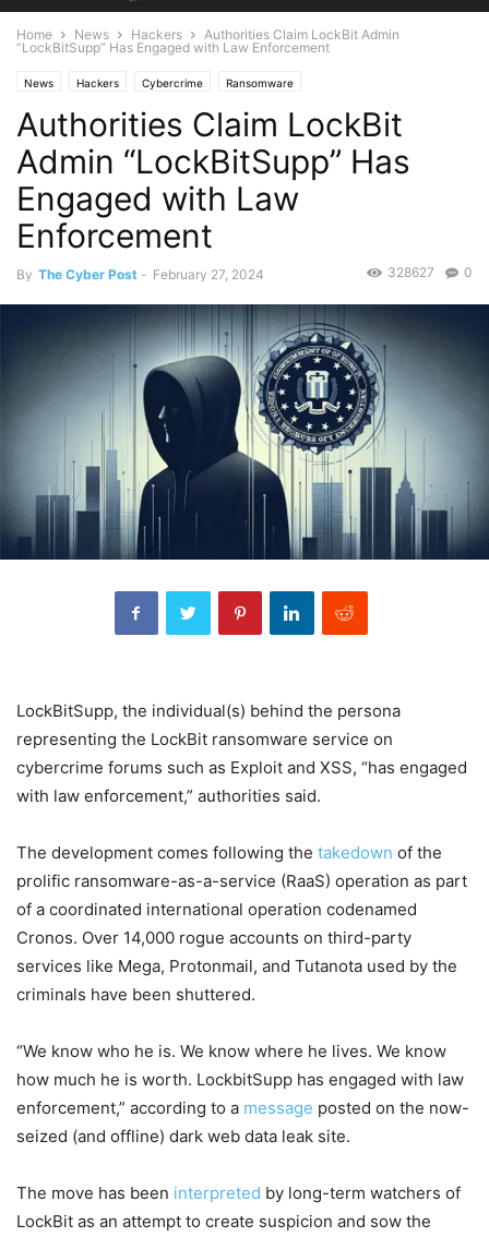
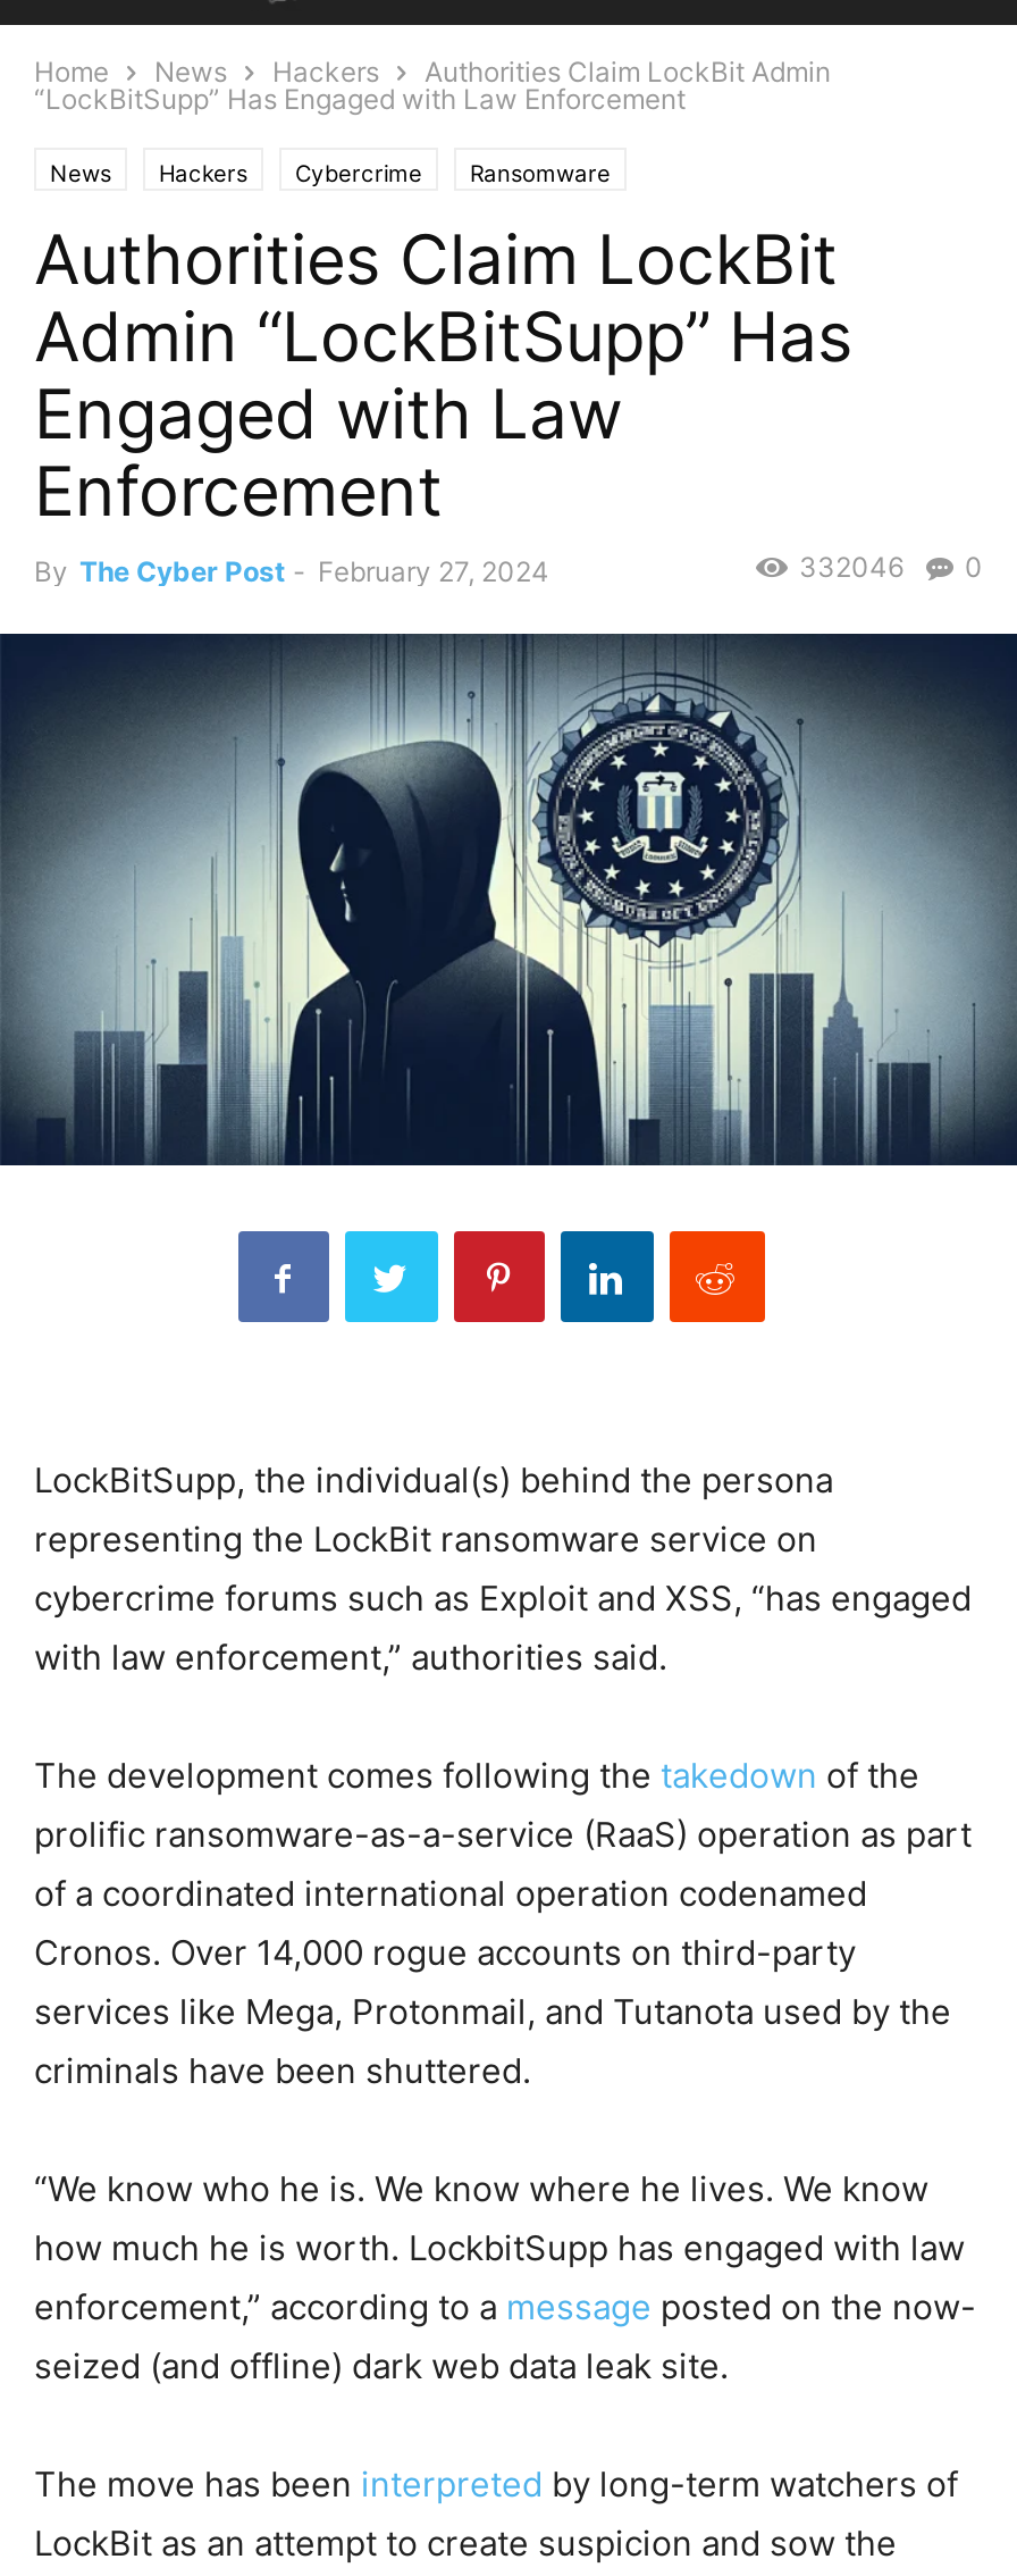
- 328627 0
+ 332046 0
